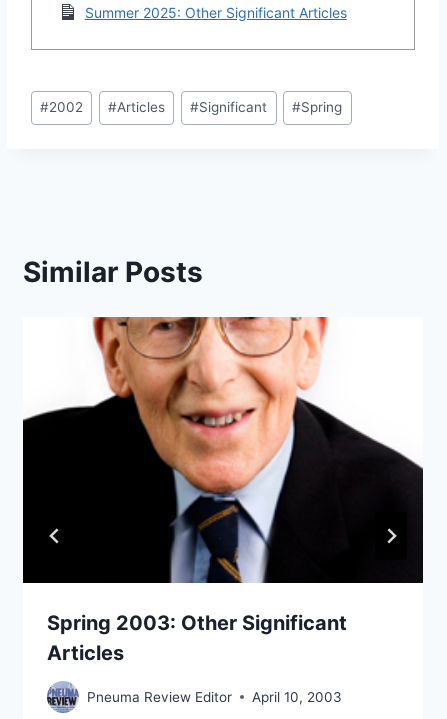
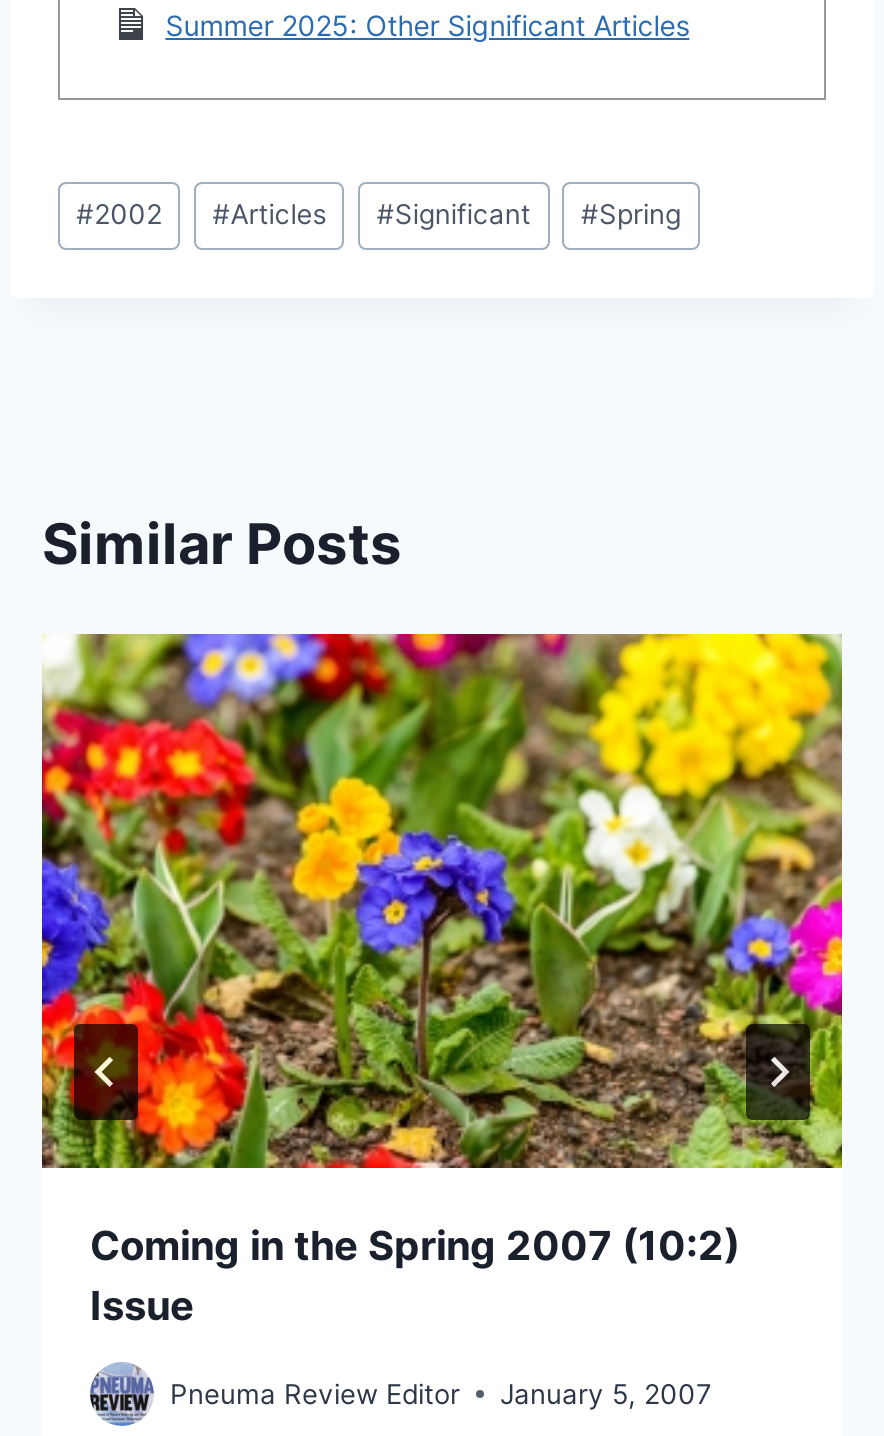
- [image]
- Spring 2003: Other Significant
- Articles
+ [image]
+ Coming in the Spring 2007 (10:2)
+ Issue

- Pneuma Review Editor April 10, 2003
+ Pneuma Review Editor January 5, 2007
